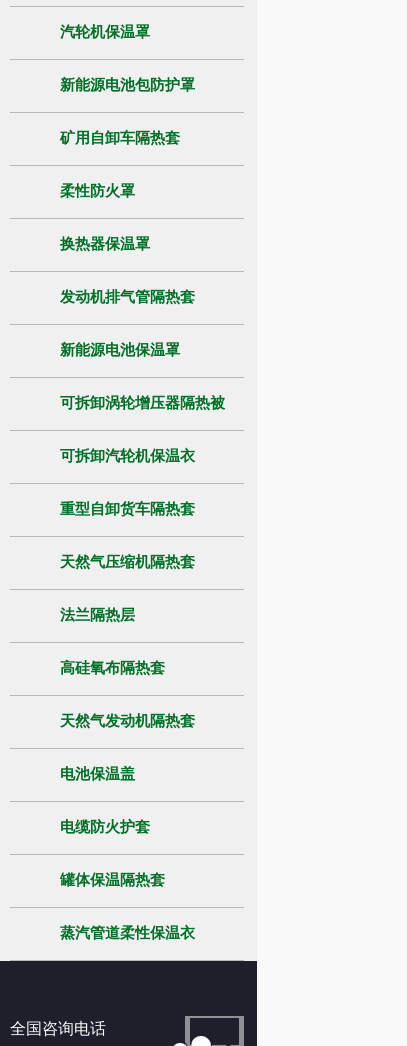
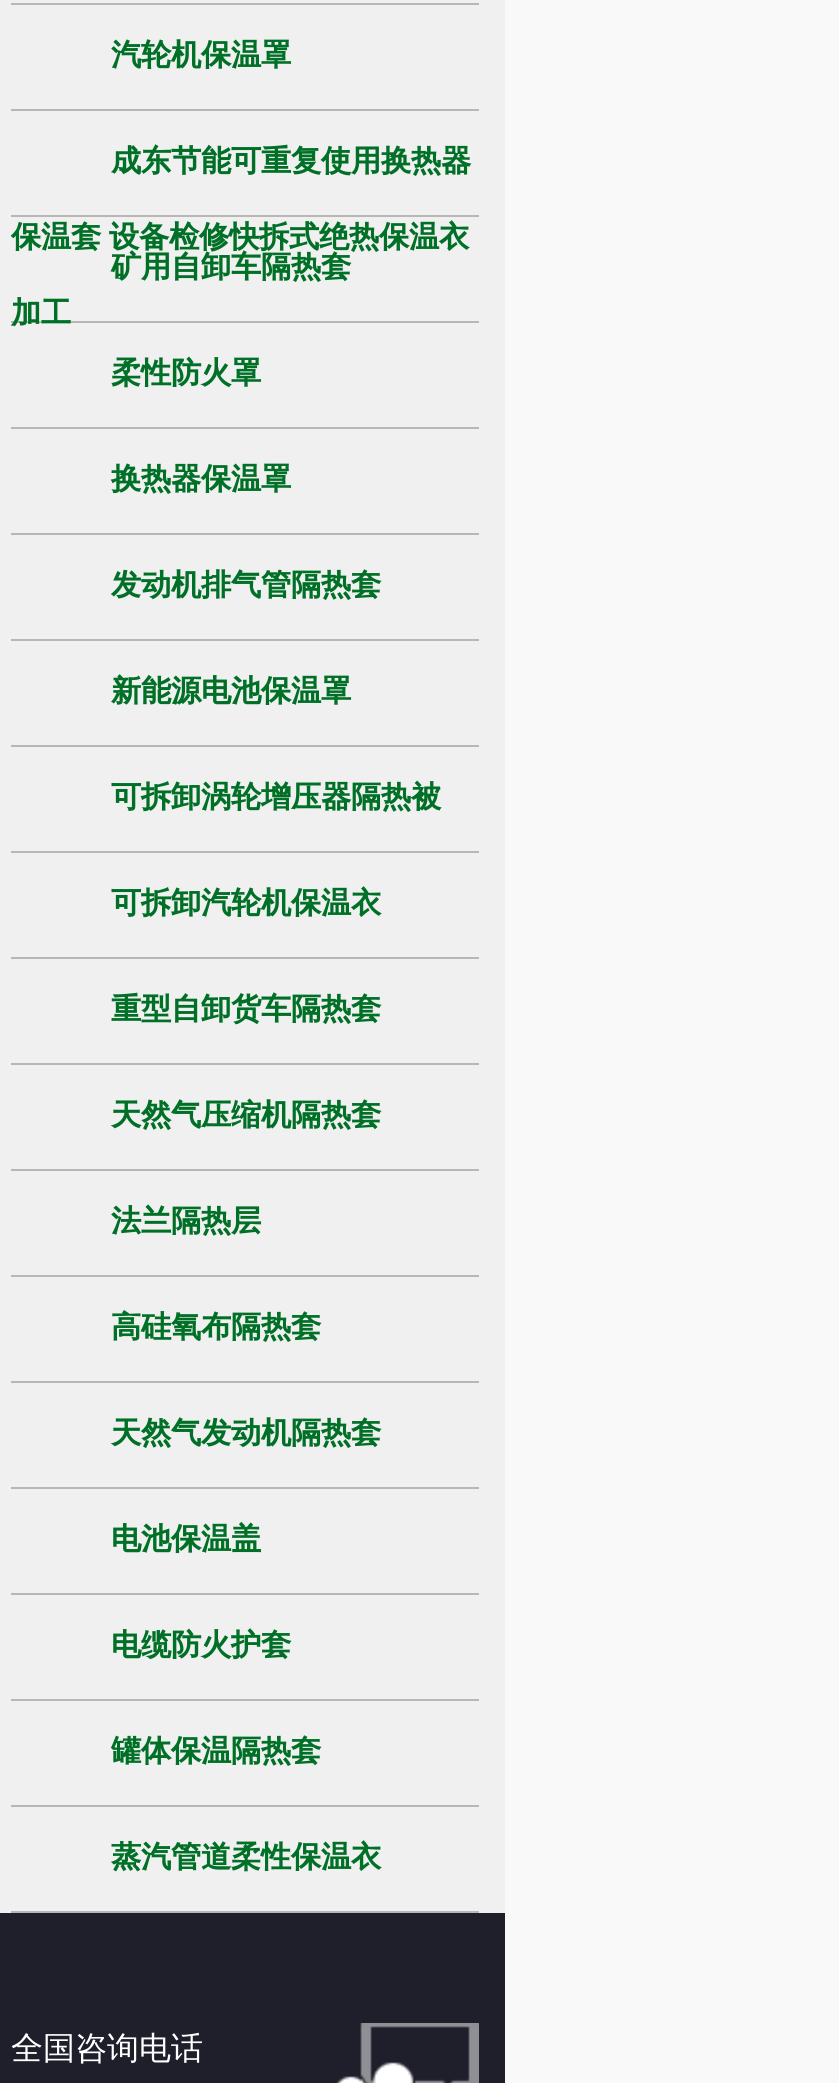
- 新能源电池包防护罩
+ 成东节能可重复使用换热器
+ 保温套 设备检修快拆式绝热保温衣
+ 加工
